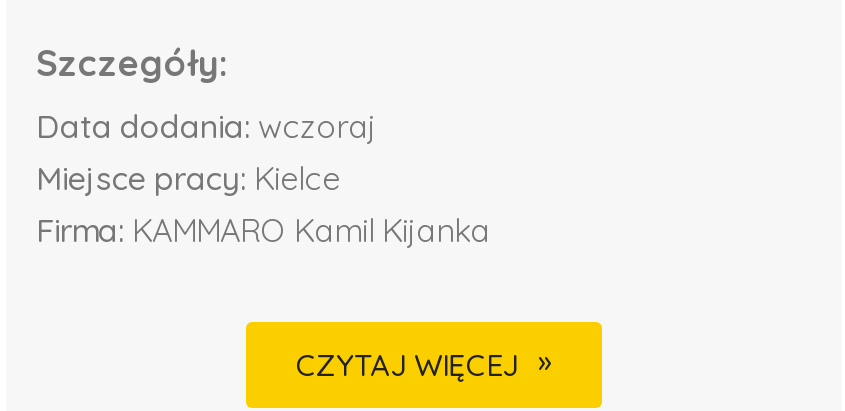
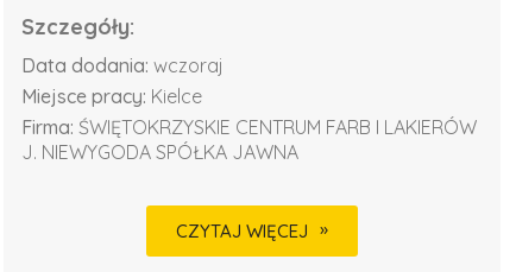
- Firma: KAMMARO Kamil Kijanka
+ Firma: ŚWIĘTOKRZYSKIE CENTRUM FARB I LAKIERÓW
+ J. NIEWYGODA SPÓŁKA JAWNA
